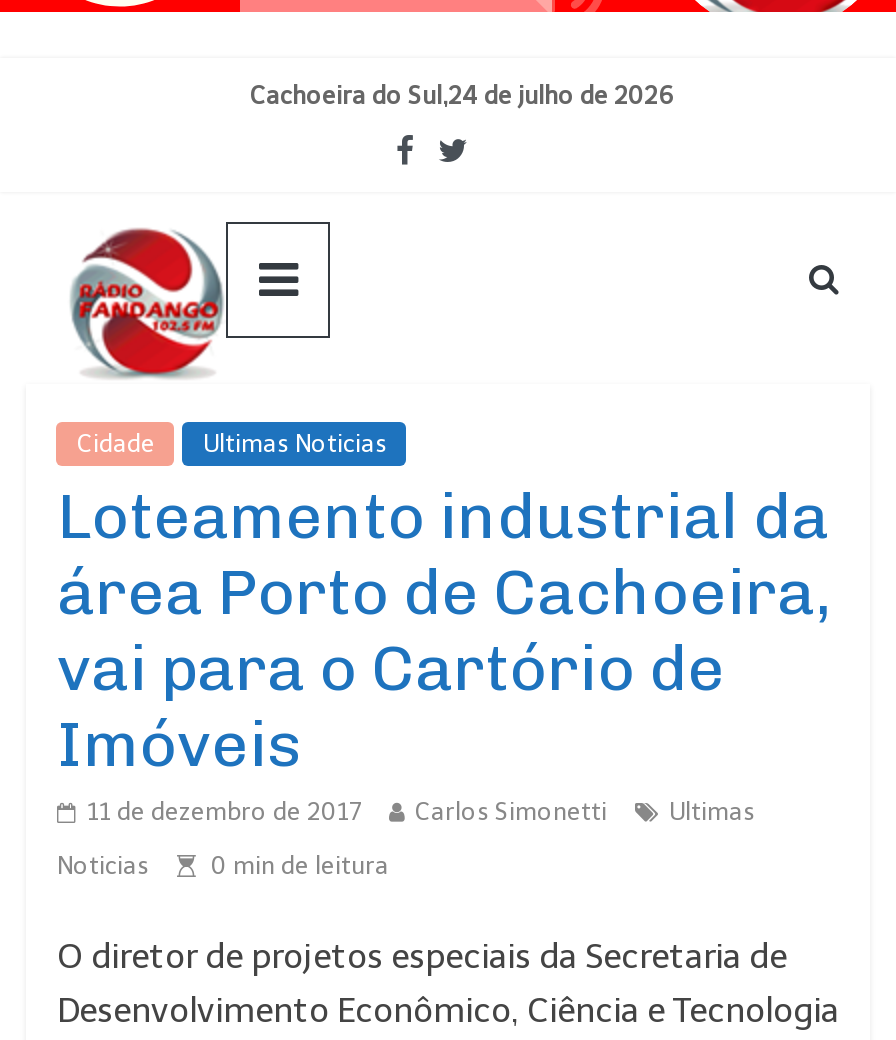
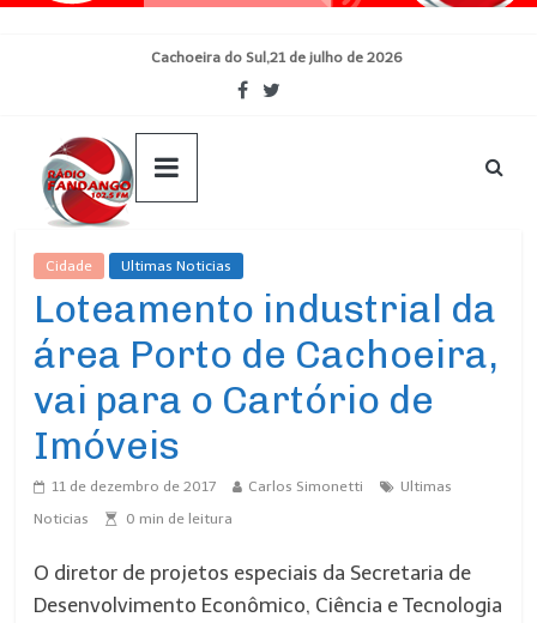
- Cachoeira do Sul,24 de julho de 2026
+ Cachoeira do Sul,21 de julho de 2026
